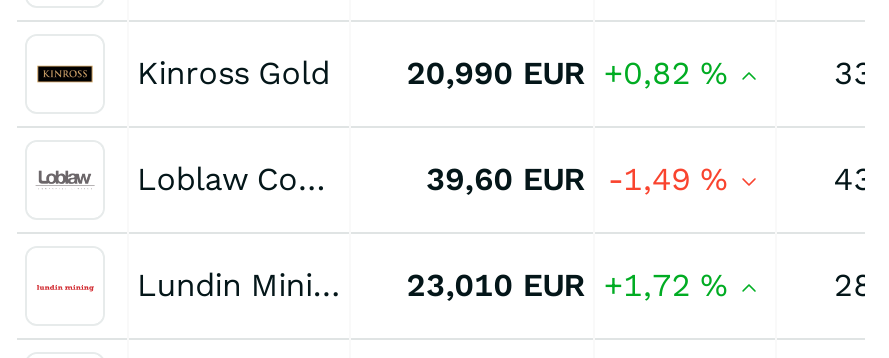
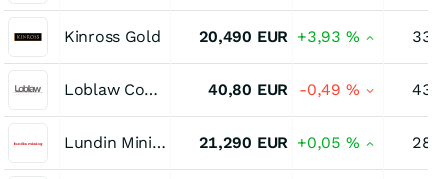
- 20,990 EUR +0,82%
+ 20,490 EUR +3,93%

- 39,60 EUR -1,49%
+ 40,80 EUR -0,49%

- 23,010 EUR +1,72%
+ 21,290 EUR +0,05%
